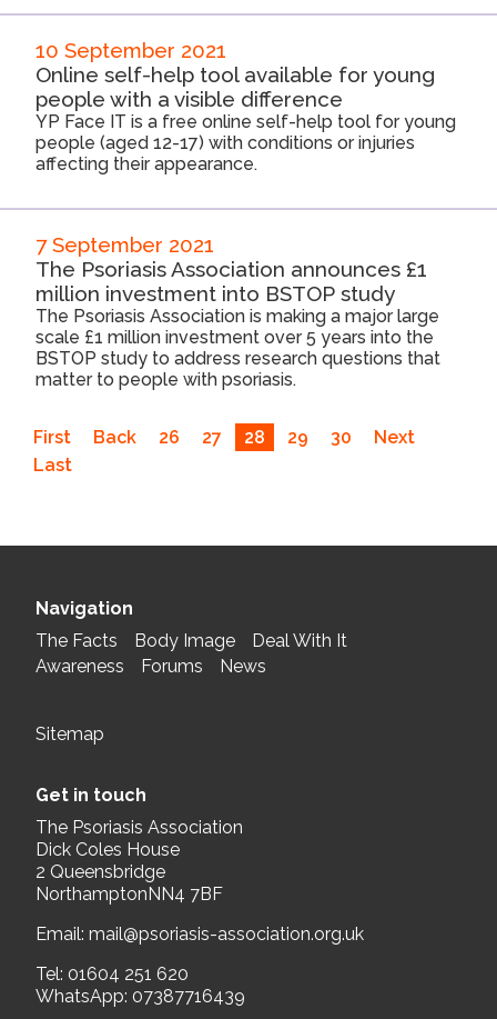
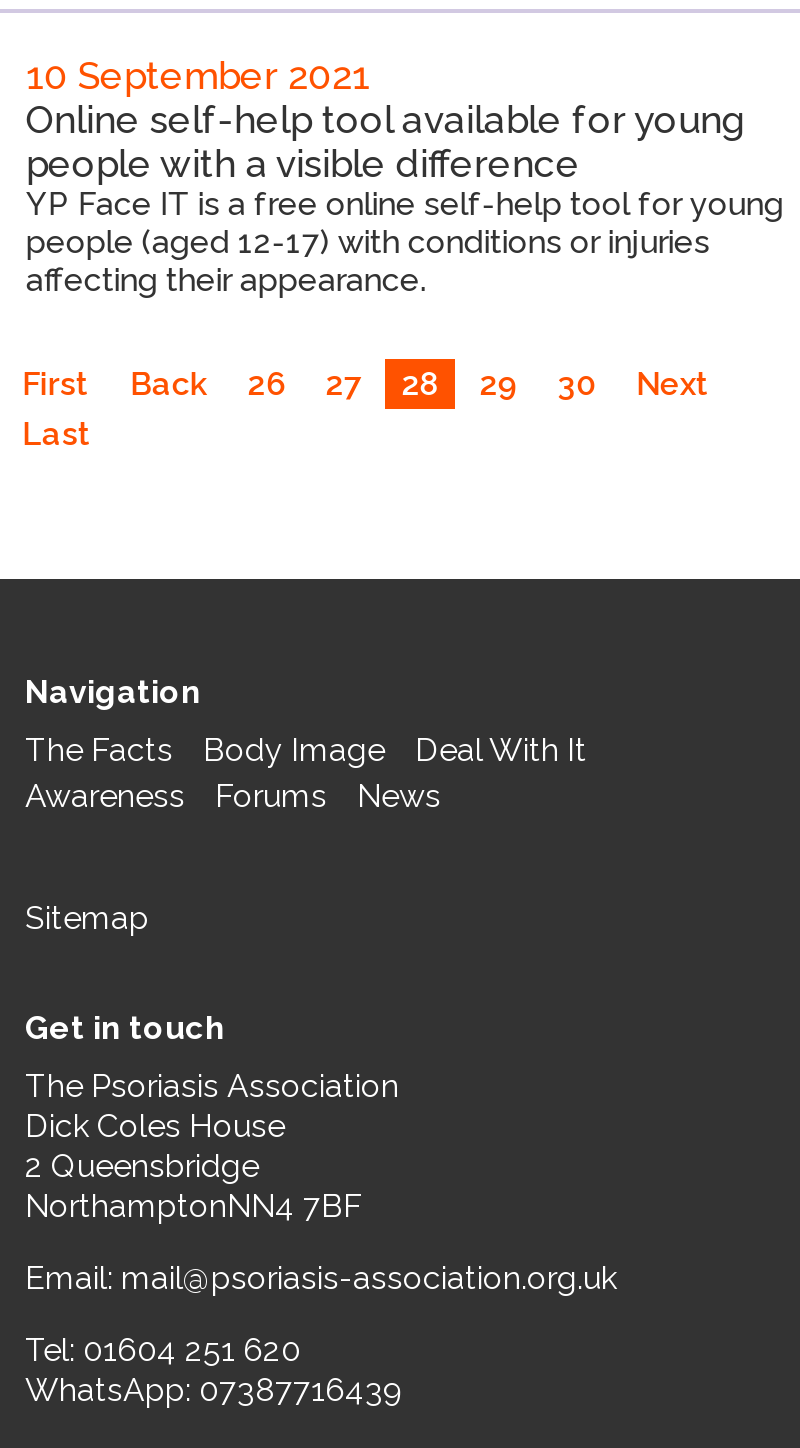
- 7 September 2021
- The Psoriasis Association announces £1
- million investment into BSTOP study
- The Psoriasis Association is making a major large
- scale £1 million investment over 5 years into the
- BSTOP study to address research questions that
- matter to people with psoriasis.
